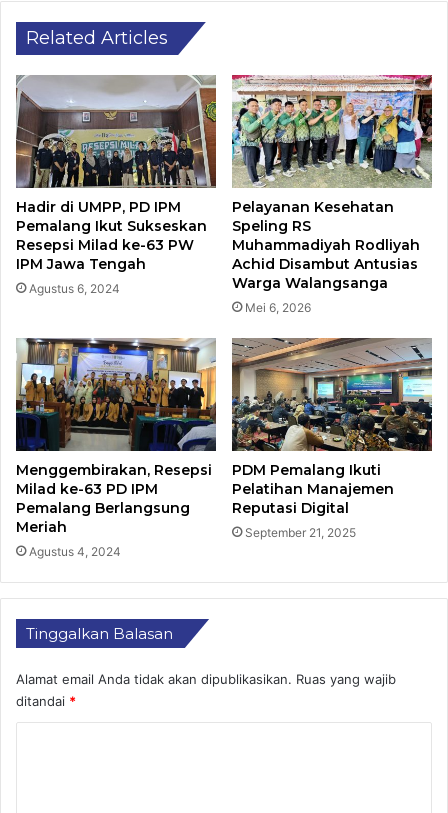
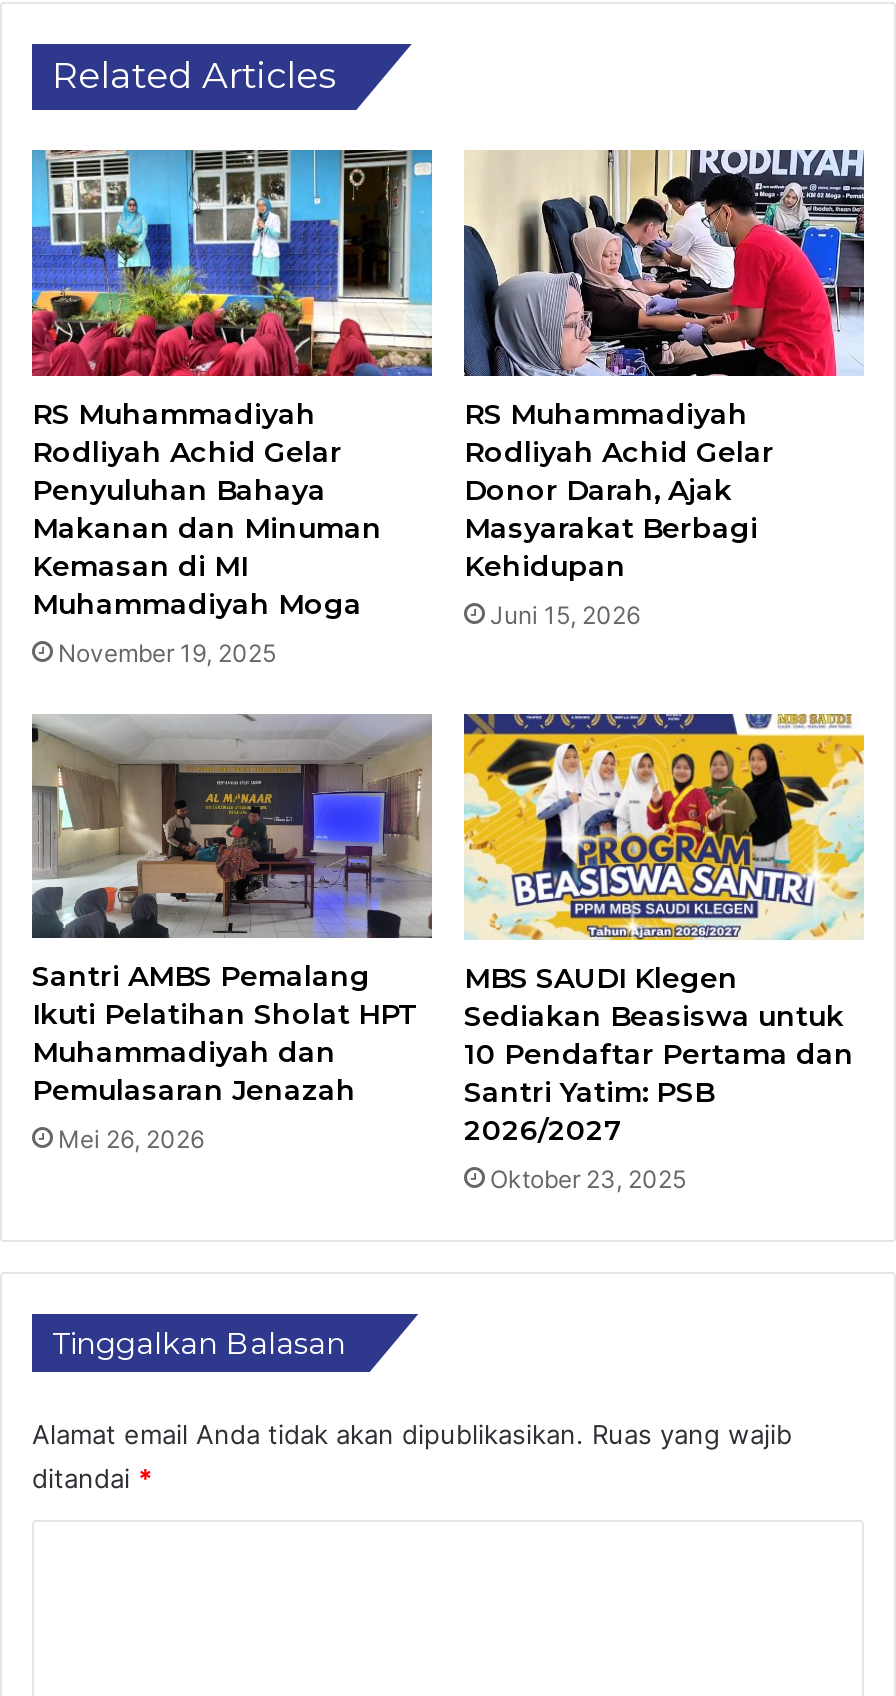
- [image]
- Hadir di UMPP, PD IPM
- Pemalang Ikut Sukseskan
- Resepsi Milad ke-63 PW
- IPM Jawa Tengah
- Agustus 6, 2024
+ [image]
+ RS Muhammadiyah
+ Rodliyah Achid Gelar
+ Penyuluhan Bahaya
+ Makanan dan Minuman
+ Kemasan di MI
+ Muhammadiyah Moga
+ November 19, 2025

- [image]
- Pelayanan Kesehatan
- Speling RS
- Muhammadiyah Rodliyah
- Achid Disambut Antusias
- Warga Walangsanga
- Mei 6, 2026
+ [image]
+ RS Muhammadiyah
+ Rodliyah Achid Gelar
+ Donor Darah, Ajak
+ Masyarakat Berbagi
+ Kehidupan
+ Juni 15, 2026

- [image]
- Menggembirakan, Resepsi
- Milad ke-63 PD IPM
- Pemalang Berlangsung
- Meriah
- Agustus 4, 2024
+ [image]
+ Santri AMBS Pemalang
+ Ikuti Pelatihan Sholat HPT
+ Muhammadiyah dan
+ Pemulasaran Jenazah
+ Mei 26, 2026

- [image]
- PDM Pemalang Ikuti
- Pelatihan Manajemen
- Reputasi Digital
- September 21, 2025
+ [image]
+ MBS SAUDI Klegen
+ Sediakan Beasiswa untuk
+ 10 Pendaftar Pertama dan
+ Santri Yatim: PSB
+ 2026/2027
+ Oktober 23, 2025
